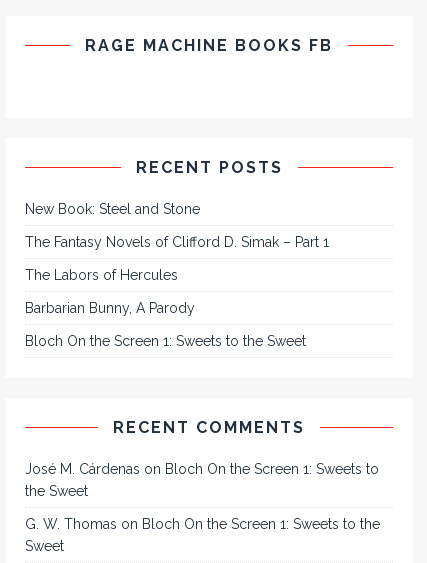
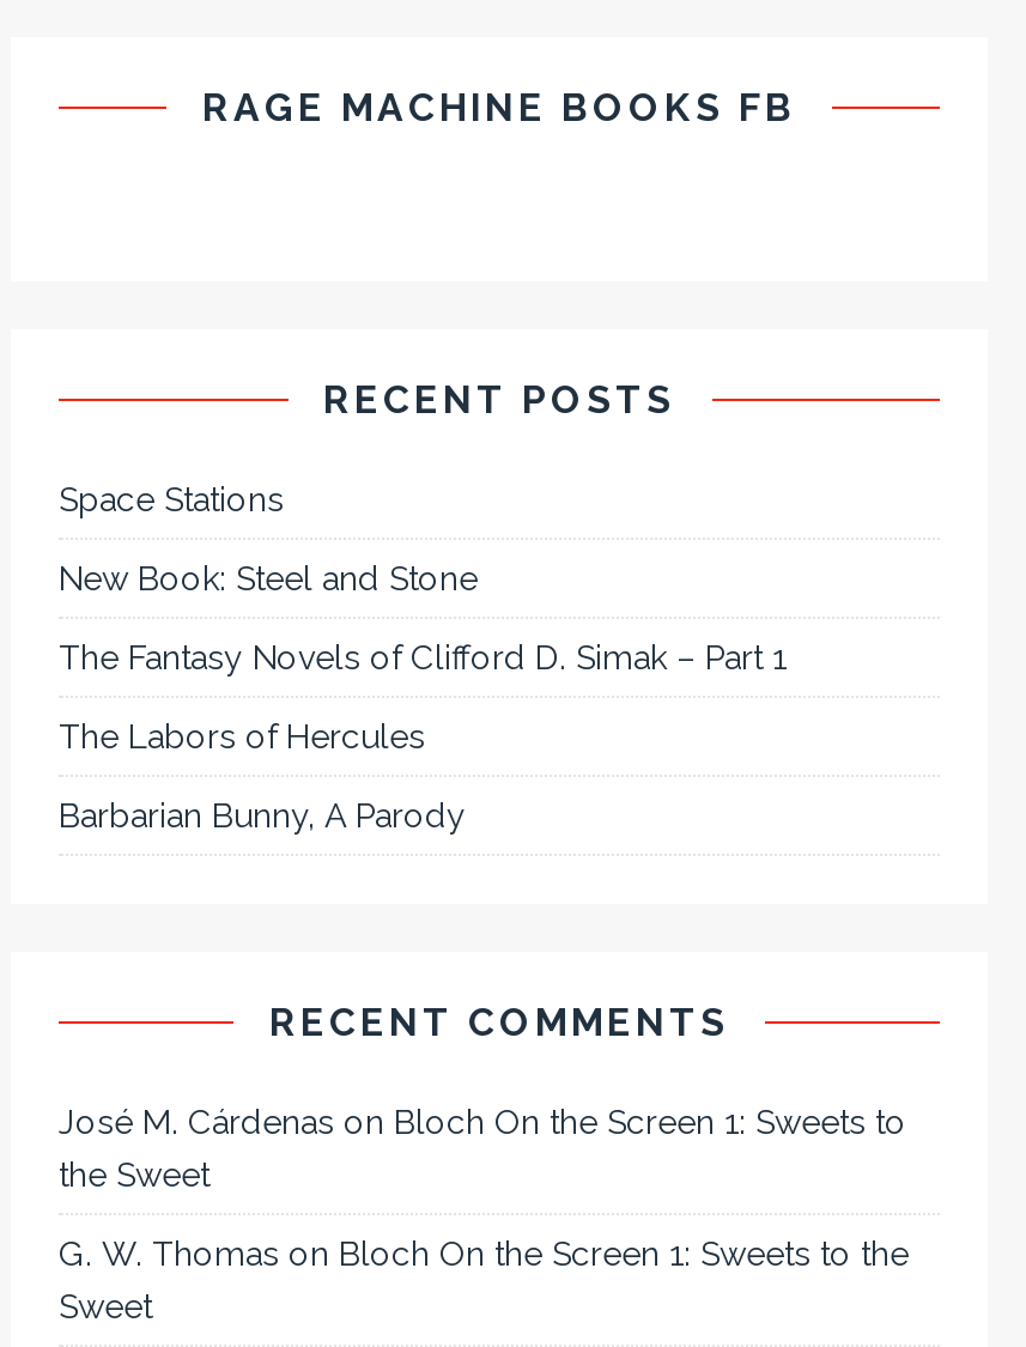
+ Space Stations

moved down: New Book: Steel and Stone | The Fantasy Novels of Clifford D. Simak – Part 1 | The Labors of Hercules | Barbarian Bunny, A Parody

- Bloch On the Screen 1: Sweets to the Sweet
